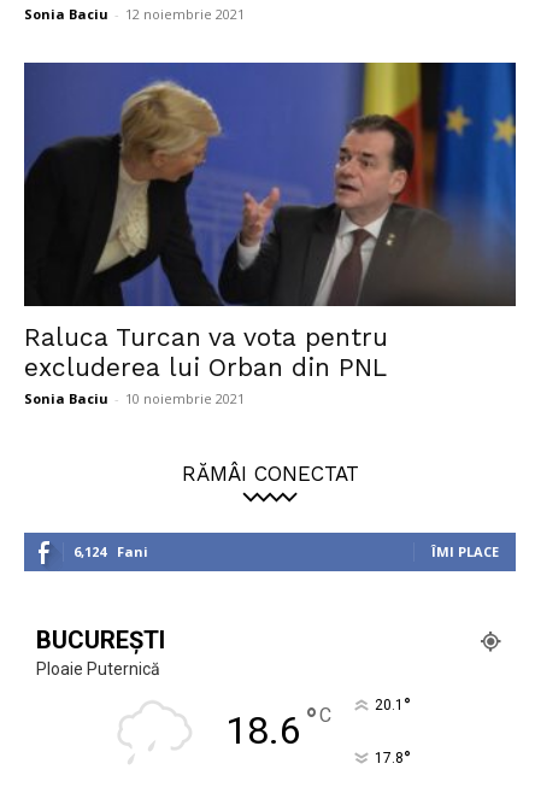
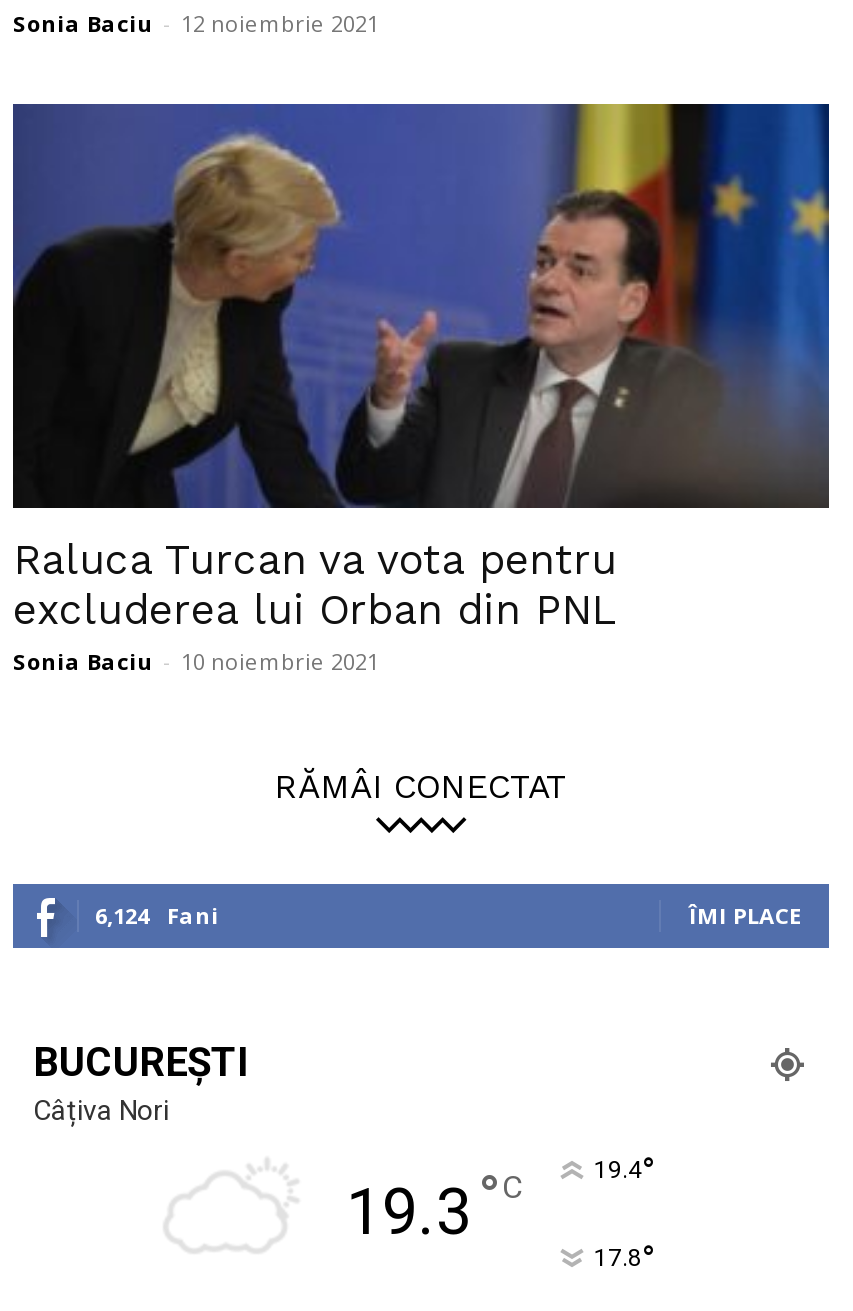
- Ploaie Puternică
- 18.6 °C
- 20.1°
+ Câțiva Nori
+ 19.3 °C
+ 19.4°
